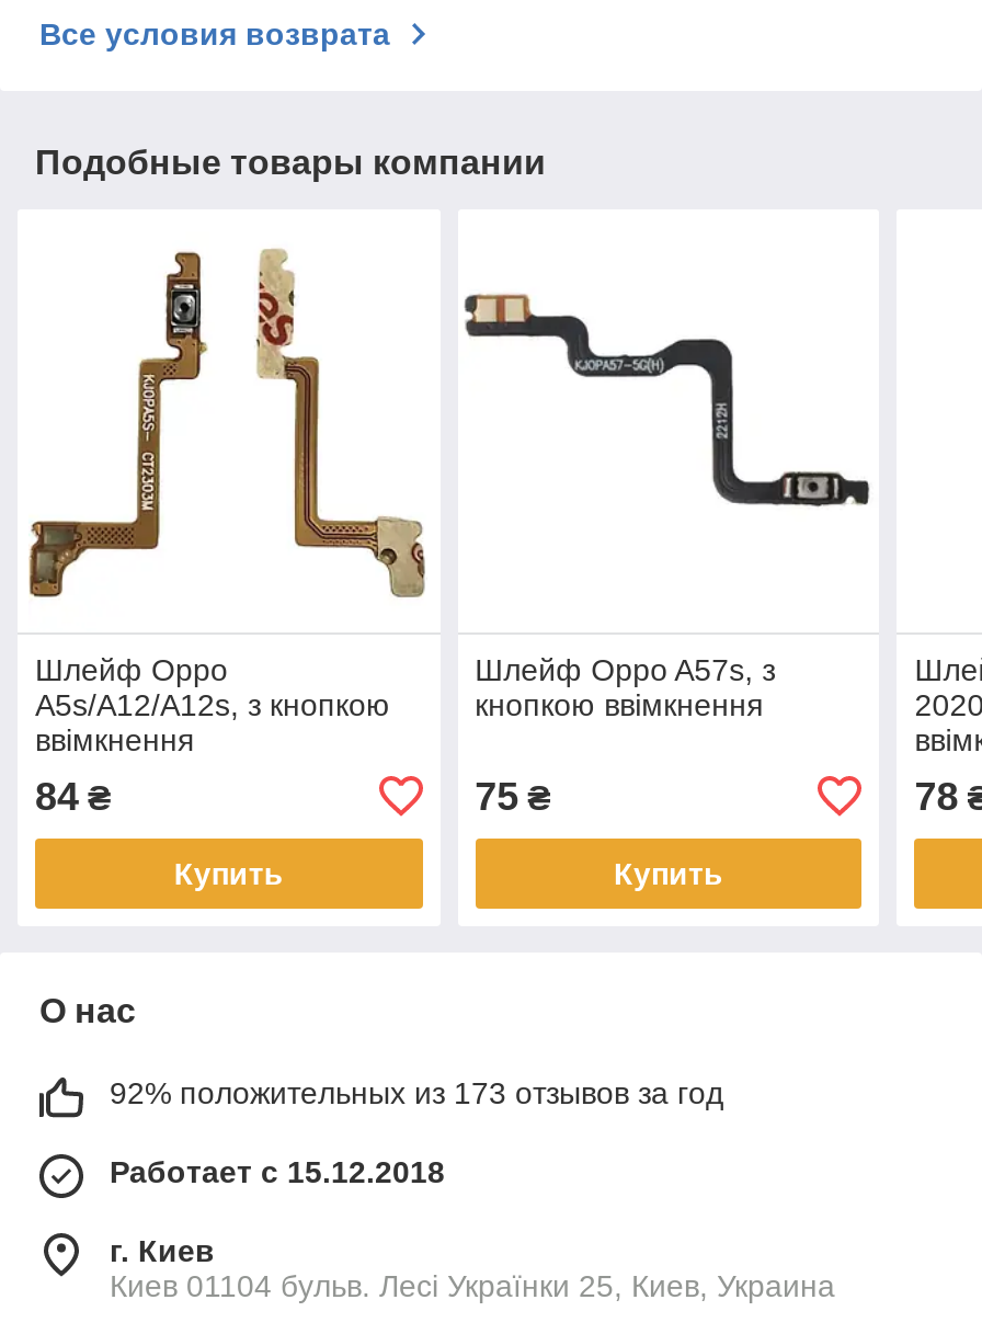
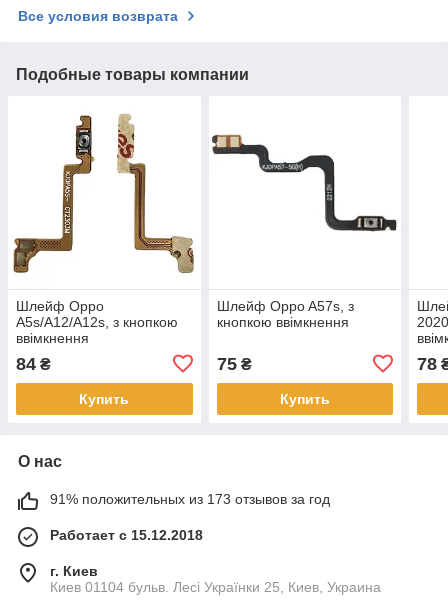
- 92% положительных из 173 отзывов за год
+ 91% положительных из 173 отзывов за год
